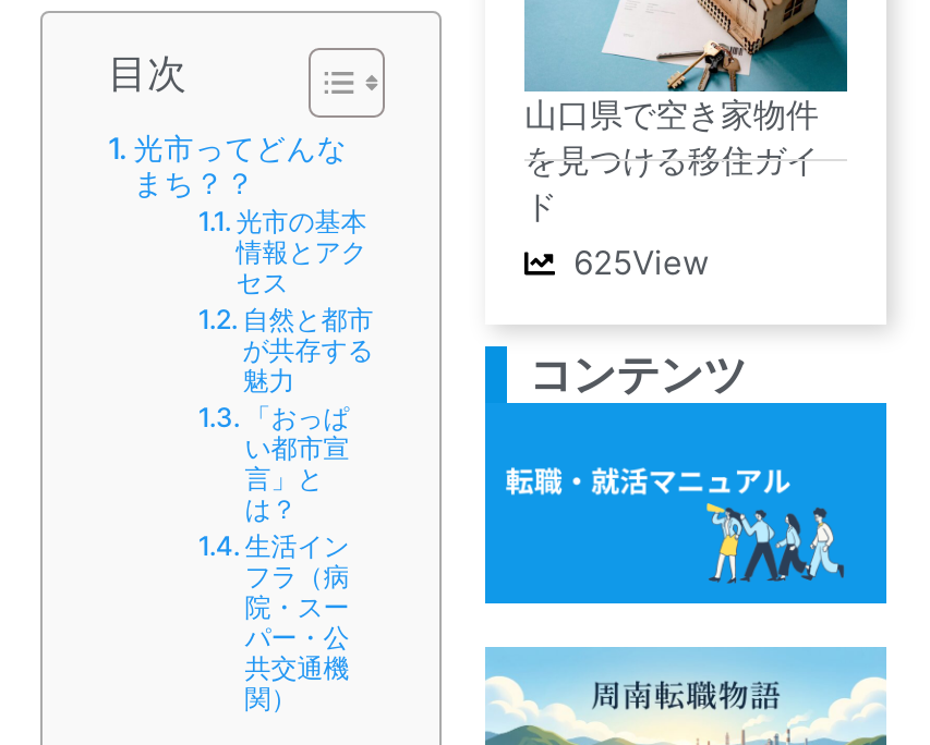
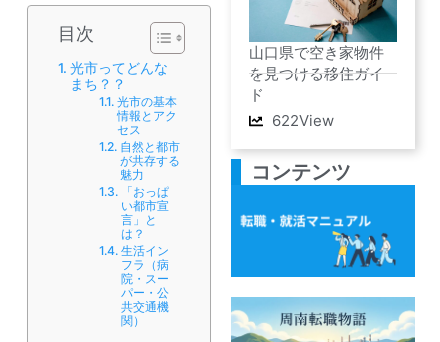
- 625View
+ 622View
